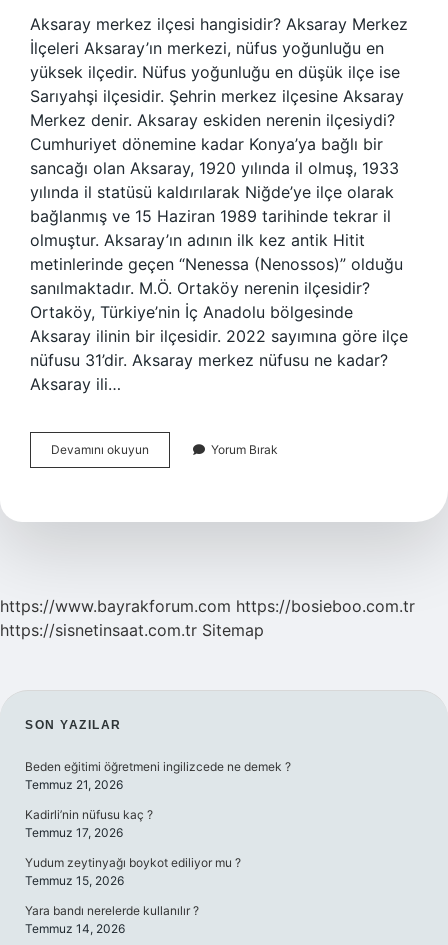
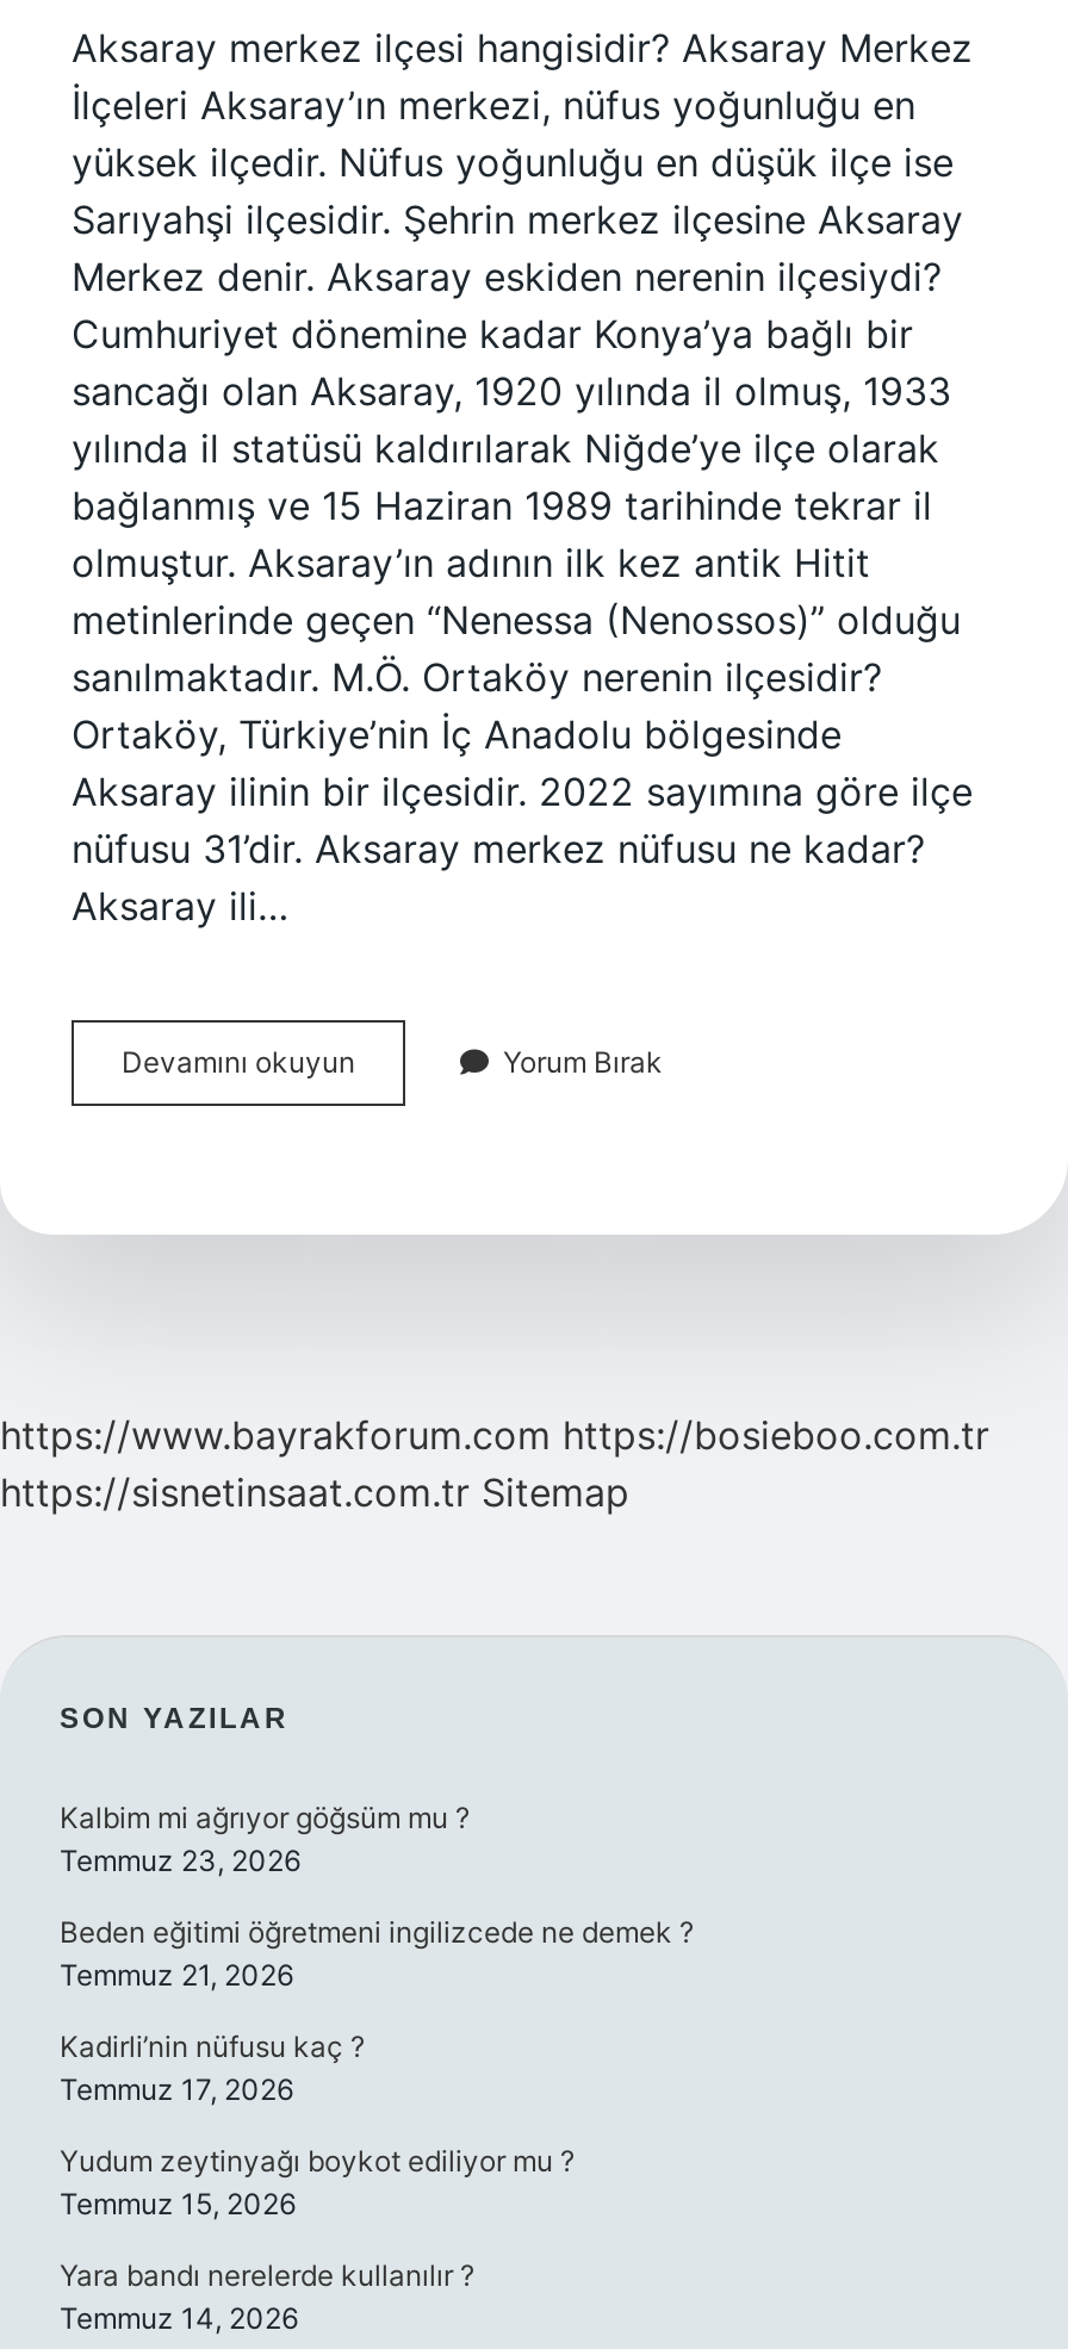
+ Kalbim mi ağrıyor göğsüm mu ?
+ Temmuz 23, 2026
